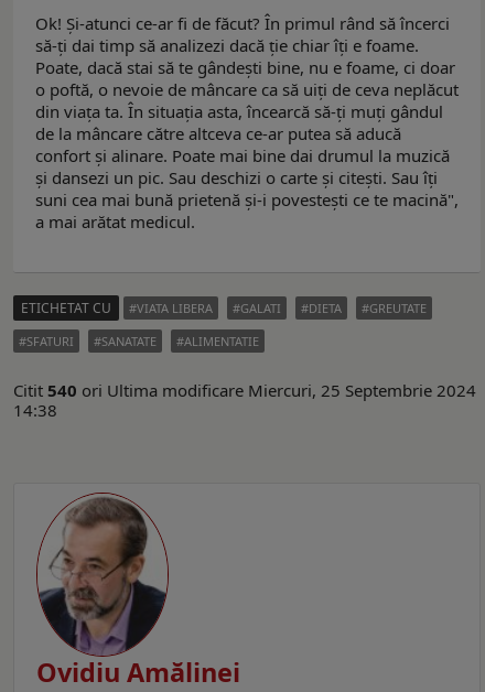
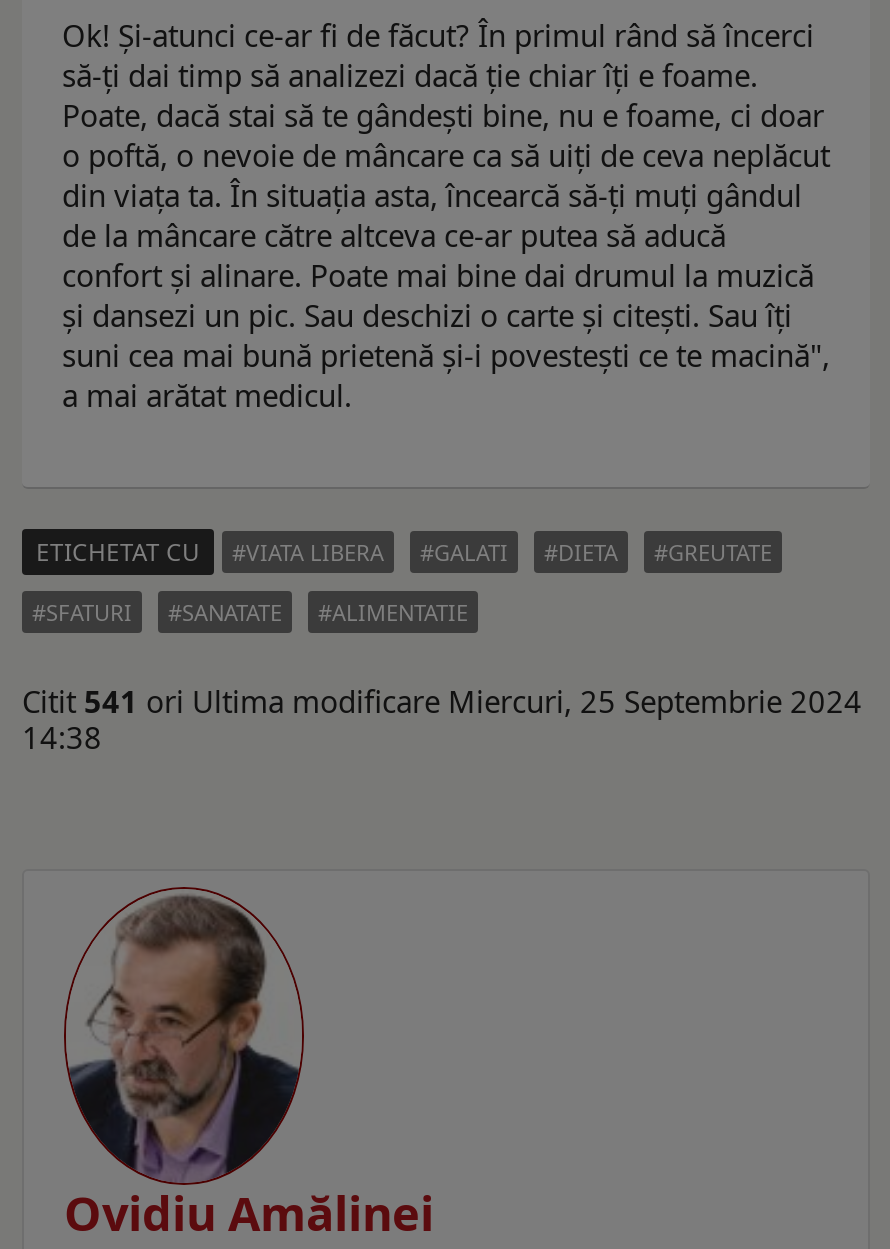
- Citit 540 ori Ultima modificare Miercuri, 25 Septembrie 2024
+ Citit 541 ori Ultima modificare Miercuri, 25 Septembrie 2024
